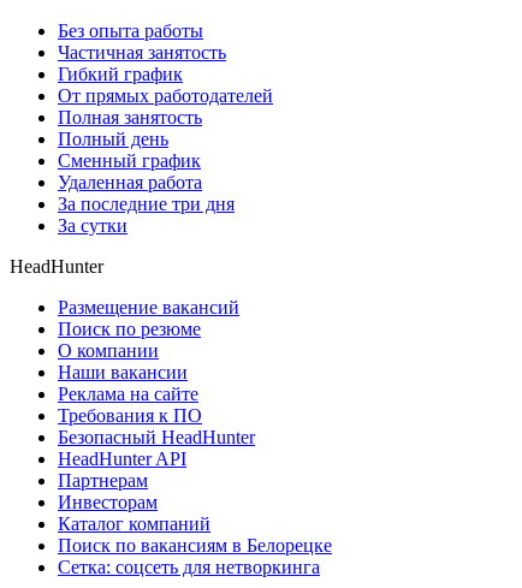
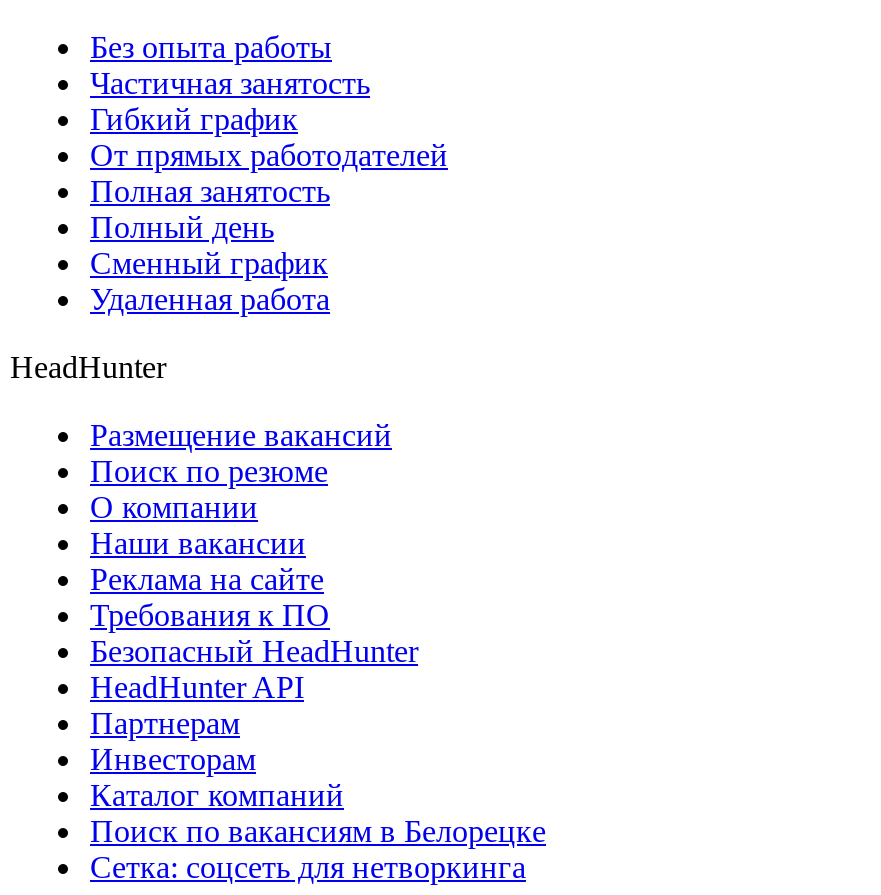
- За последние три дня
- За сутки
